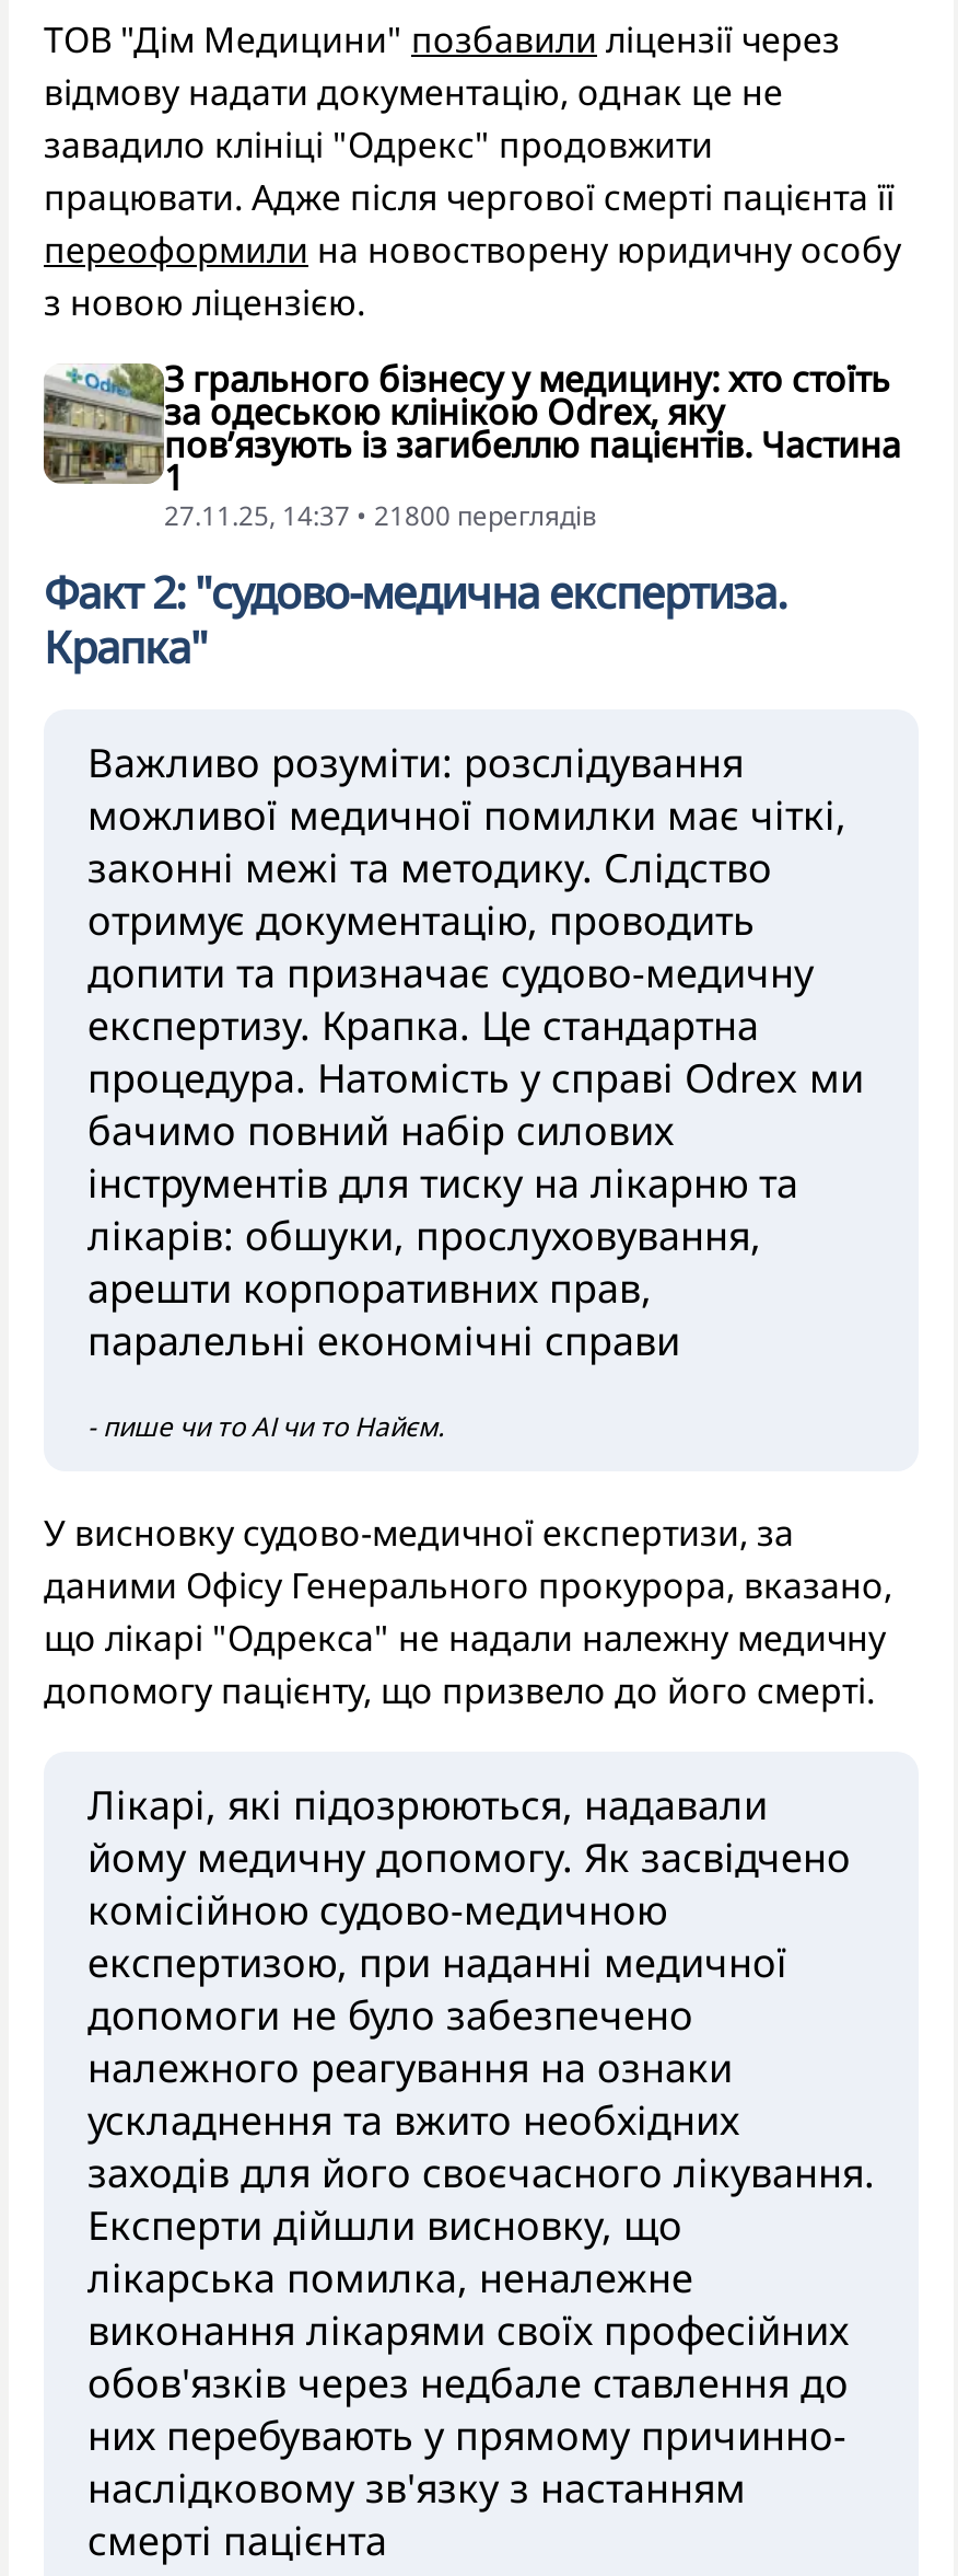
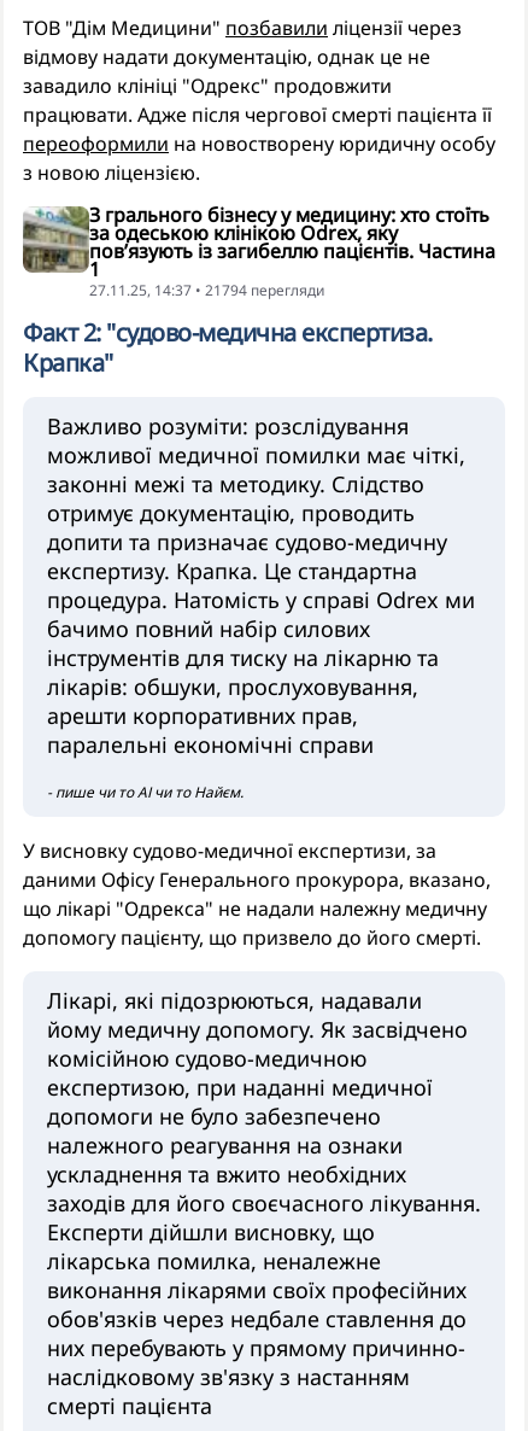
- 27.11.25, 14:37 • 21800 переглядiв
+ 27.11.25, 14:37 • 21794 перегляди
